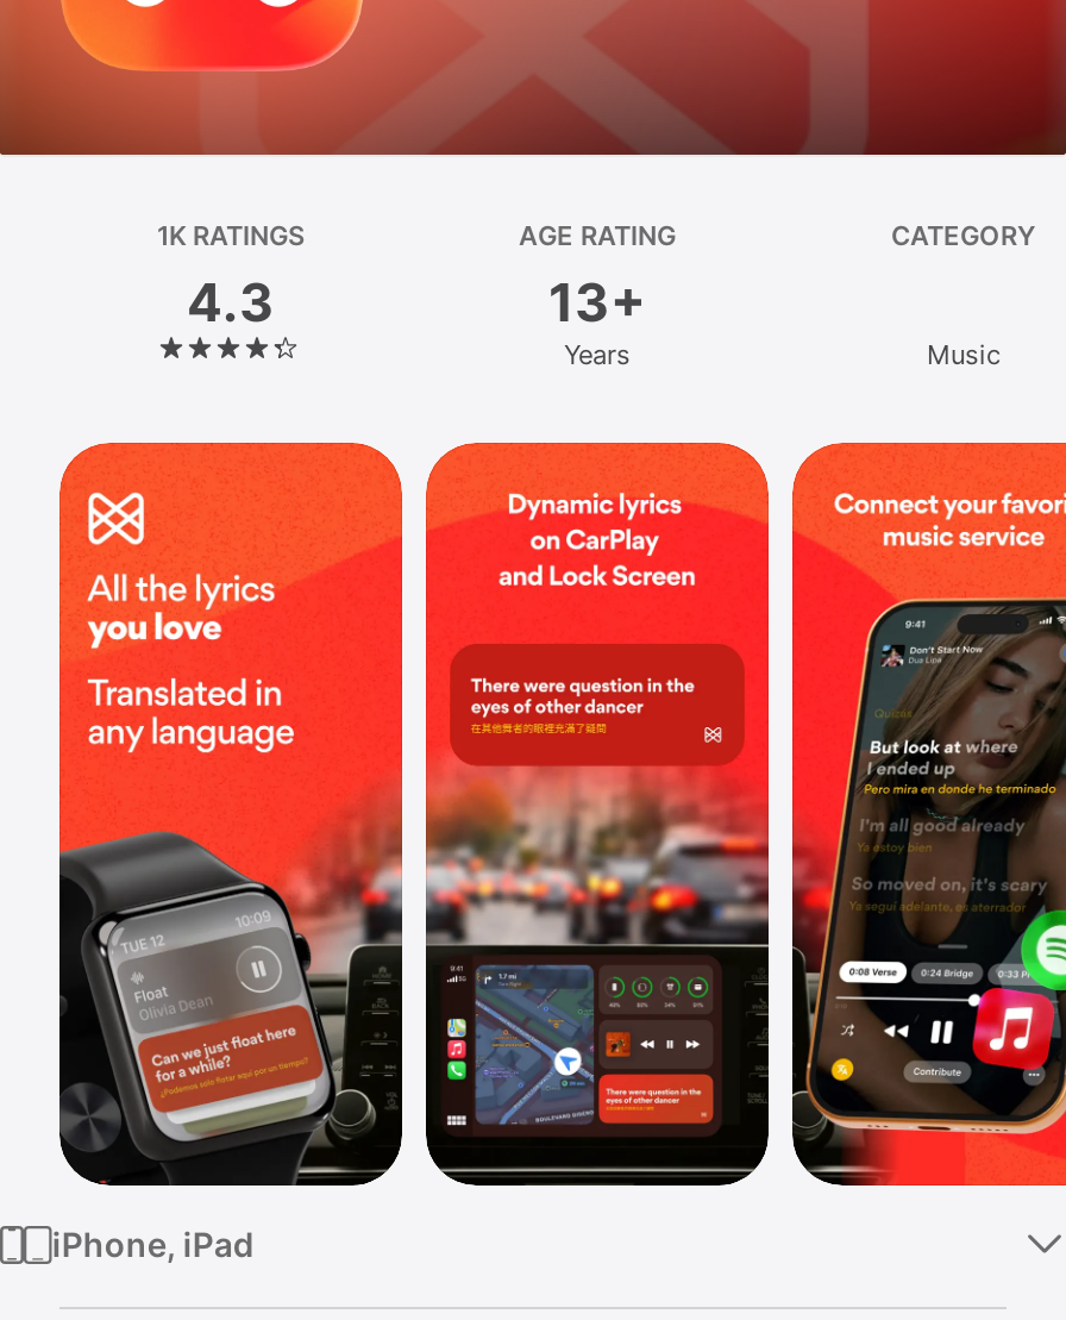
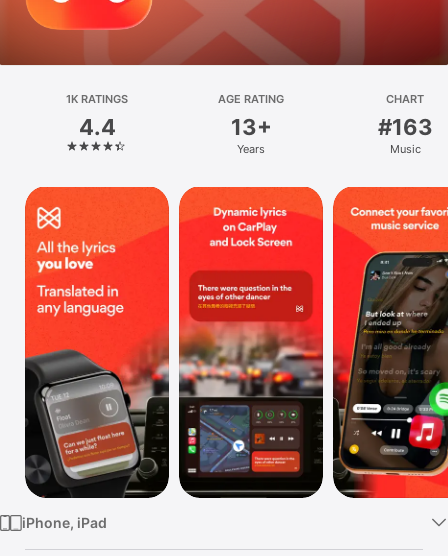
- CATEGORY
+ CHART
+ #163

- 4.3
+ 4.4
